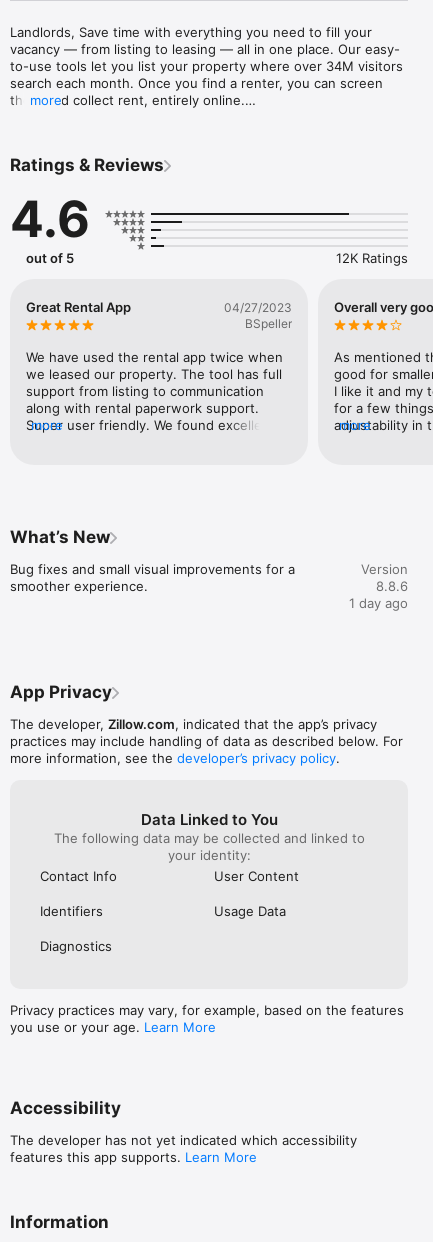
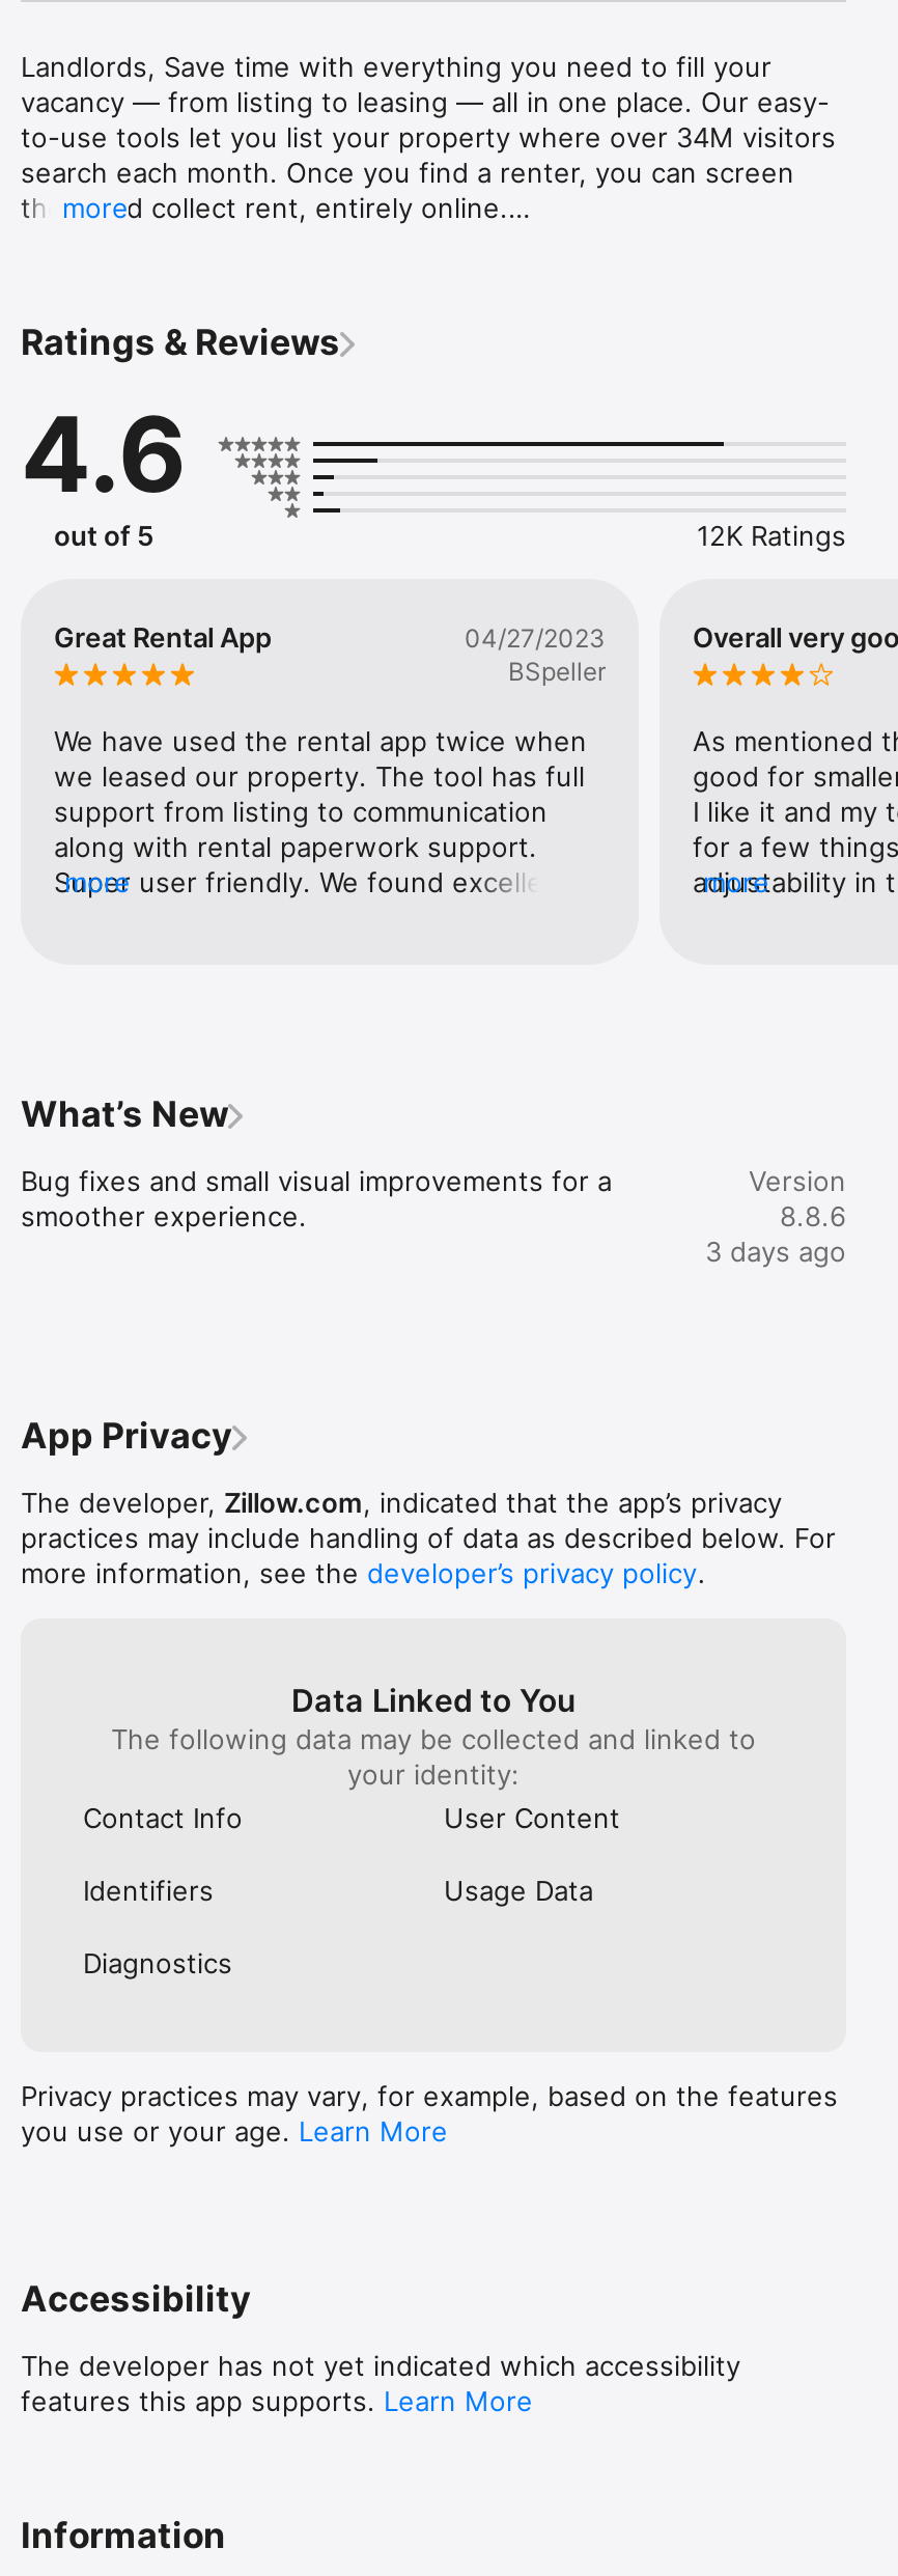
- 1 day ago
+ 3 days ago
